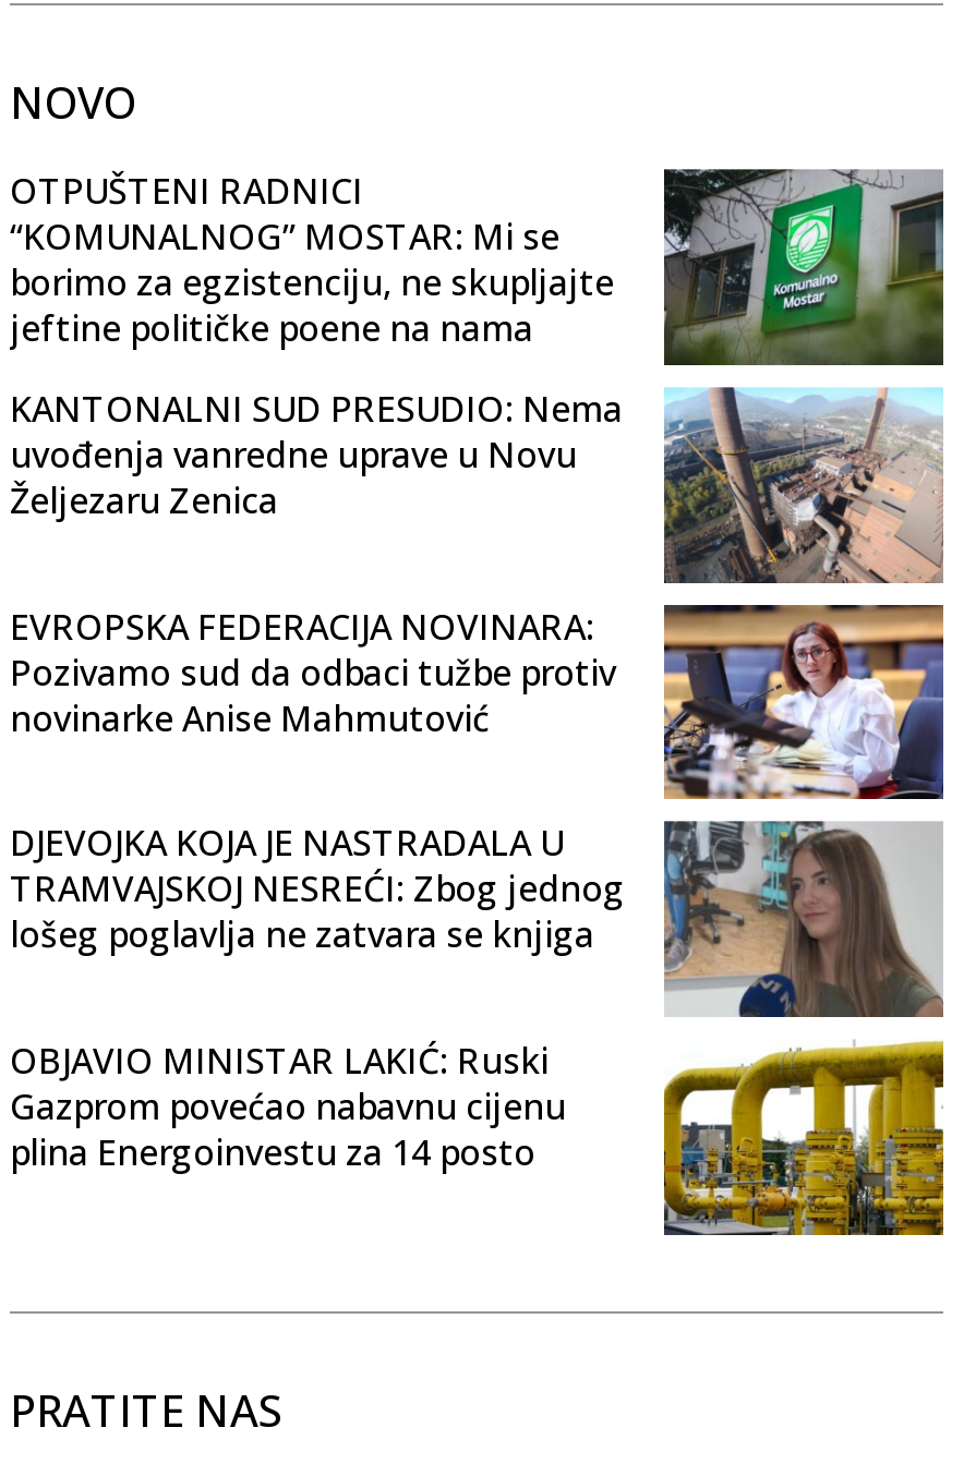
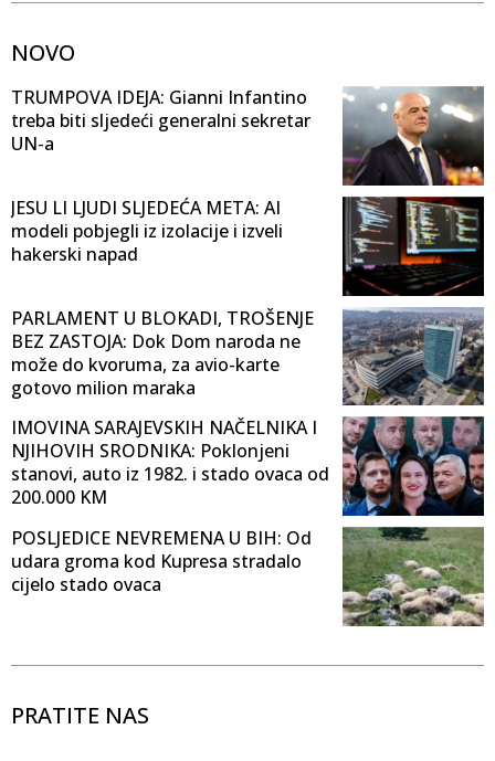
- [image]
- OTPUŠTENI RADNICI
- “KOMUNALNOG” MOSTAR: Mi se
- borimo za egzistenciju, ne skupljajte
- jeftine političke poene na nama
+ [image]
+ TRUMPOVA IDEJA: Gianni Infantino
+ treba biti sljedeći generalni sekretar
+ UN-a

- KANTONALNI SUD PRESUDIO: Nema
- uvođenja vanredne uprave u Novu
- Željezaru Zenica
+ JESU LI LJUDI SLJEDEĆA META: AI
+ modeli pobjegli iz izolacije i izveli
+ hakerski napad

- [image]
- EVROPSKA FEDERACIJA NOVINARA:
- Pozivamo sud da odbaci tužbe protiv
- novinarke Anise Mahmutović
+ [image]
+ PARLAMENT U BLOKADI, TROŠENJE
+ BEZ ZASTOJA: Dok Dom naroda ne
+ može do kvoruma, za avio-karte
+ gotovo milion maraka

- [image]
- DJEVOJKA KOJA JE NASTRADALA U
- TRAMVAJSKOJ NESREĆI: Zbog jednog
- lošeg poglavlja ne zatvara se knjiga
+ [image]
+ IMOVINA SARAJEVSKIH NAČELNIKA I
+ NJIHOVIH SRODNIKA: Poklonjeni
+ stanovi, auto iz 1982. i stado ovaca od
+ 200.000 KM

- [image]
+ [image]

- OBJAVIO MINISTAR LAKIĆ: Ruski
- Gazprom povećao nabavnu cijenu
- plina Energoinvestu za 14 posto
+ POSLJEDICE NEVREMENA U BIH: Od
+ udara groma kod Kupresa stradalo
+ cijelo stado ovaca

- [image]
+ [image]
